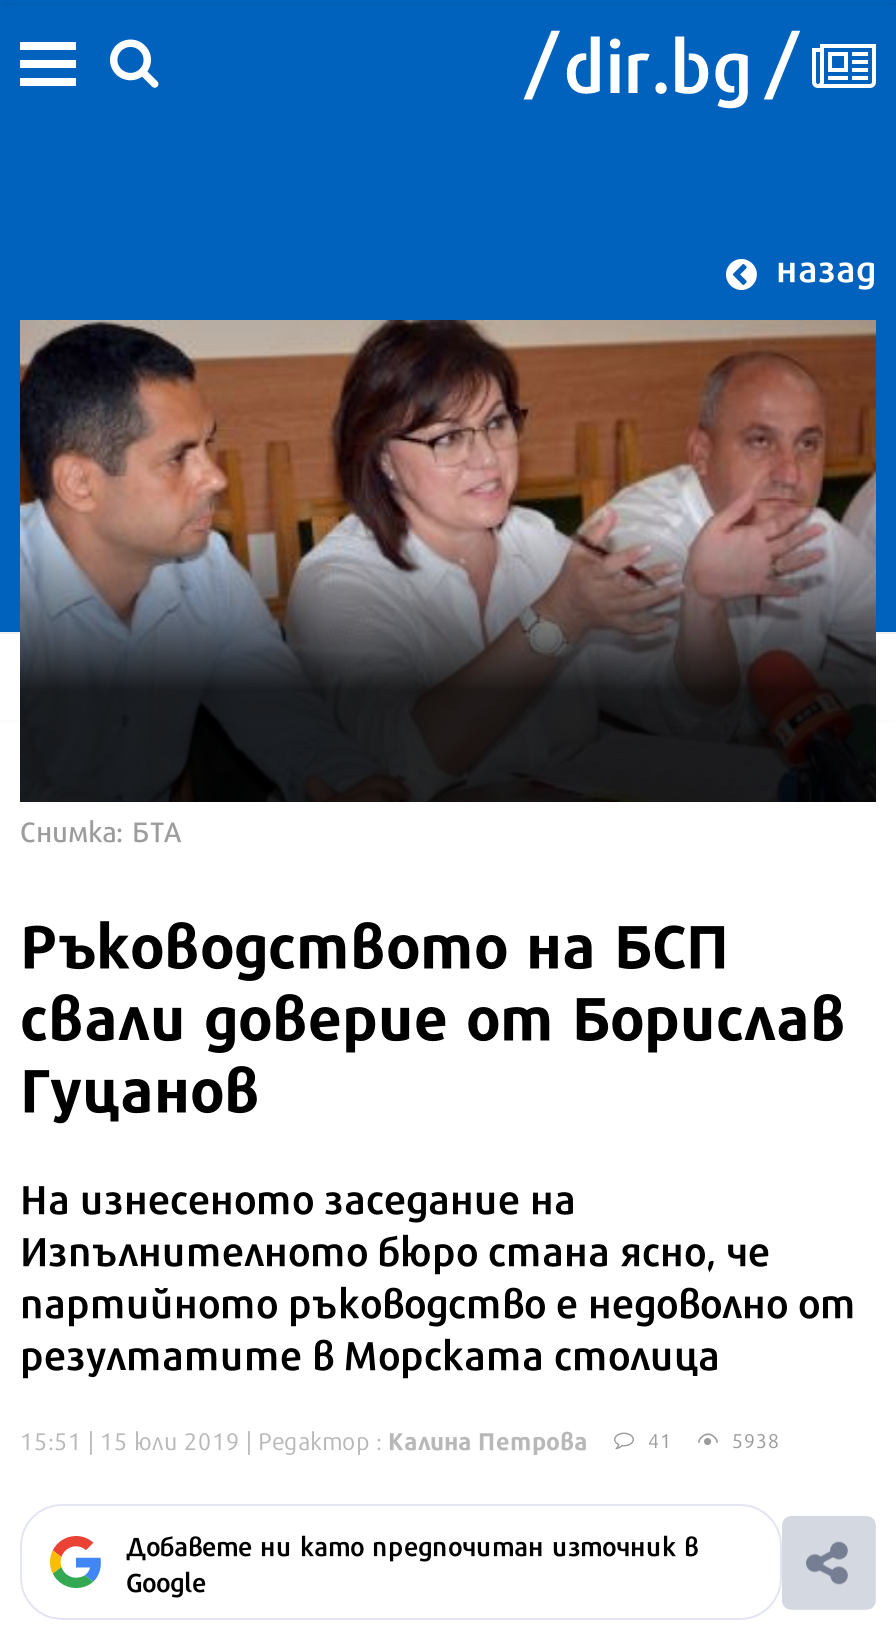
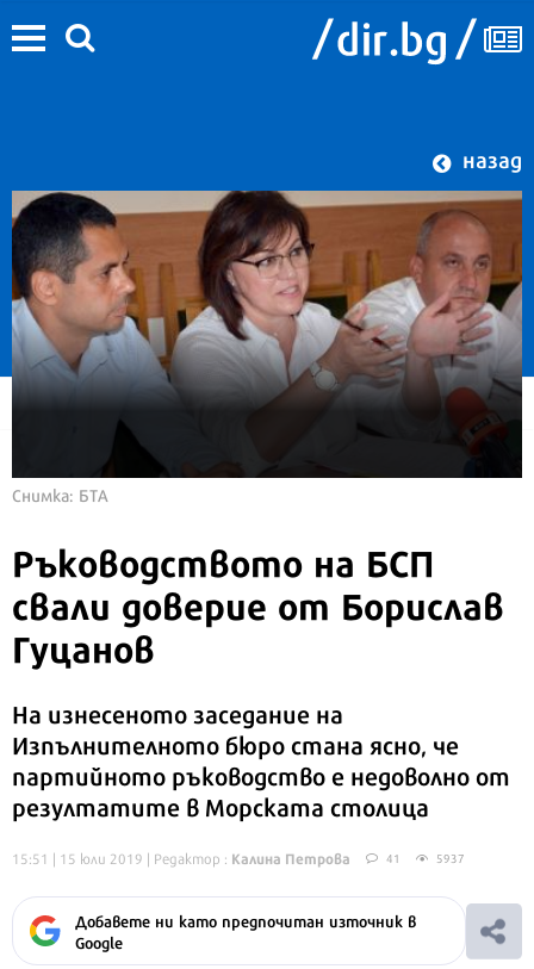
- 5938
+ 5937
